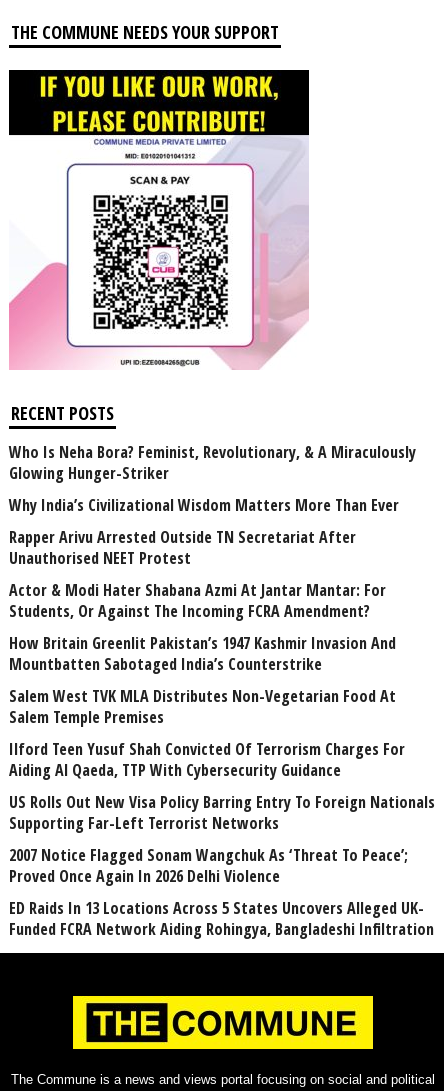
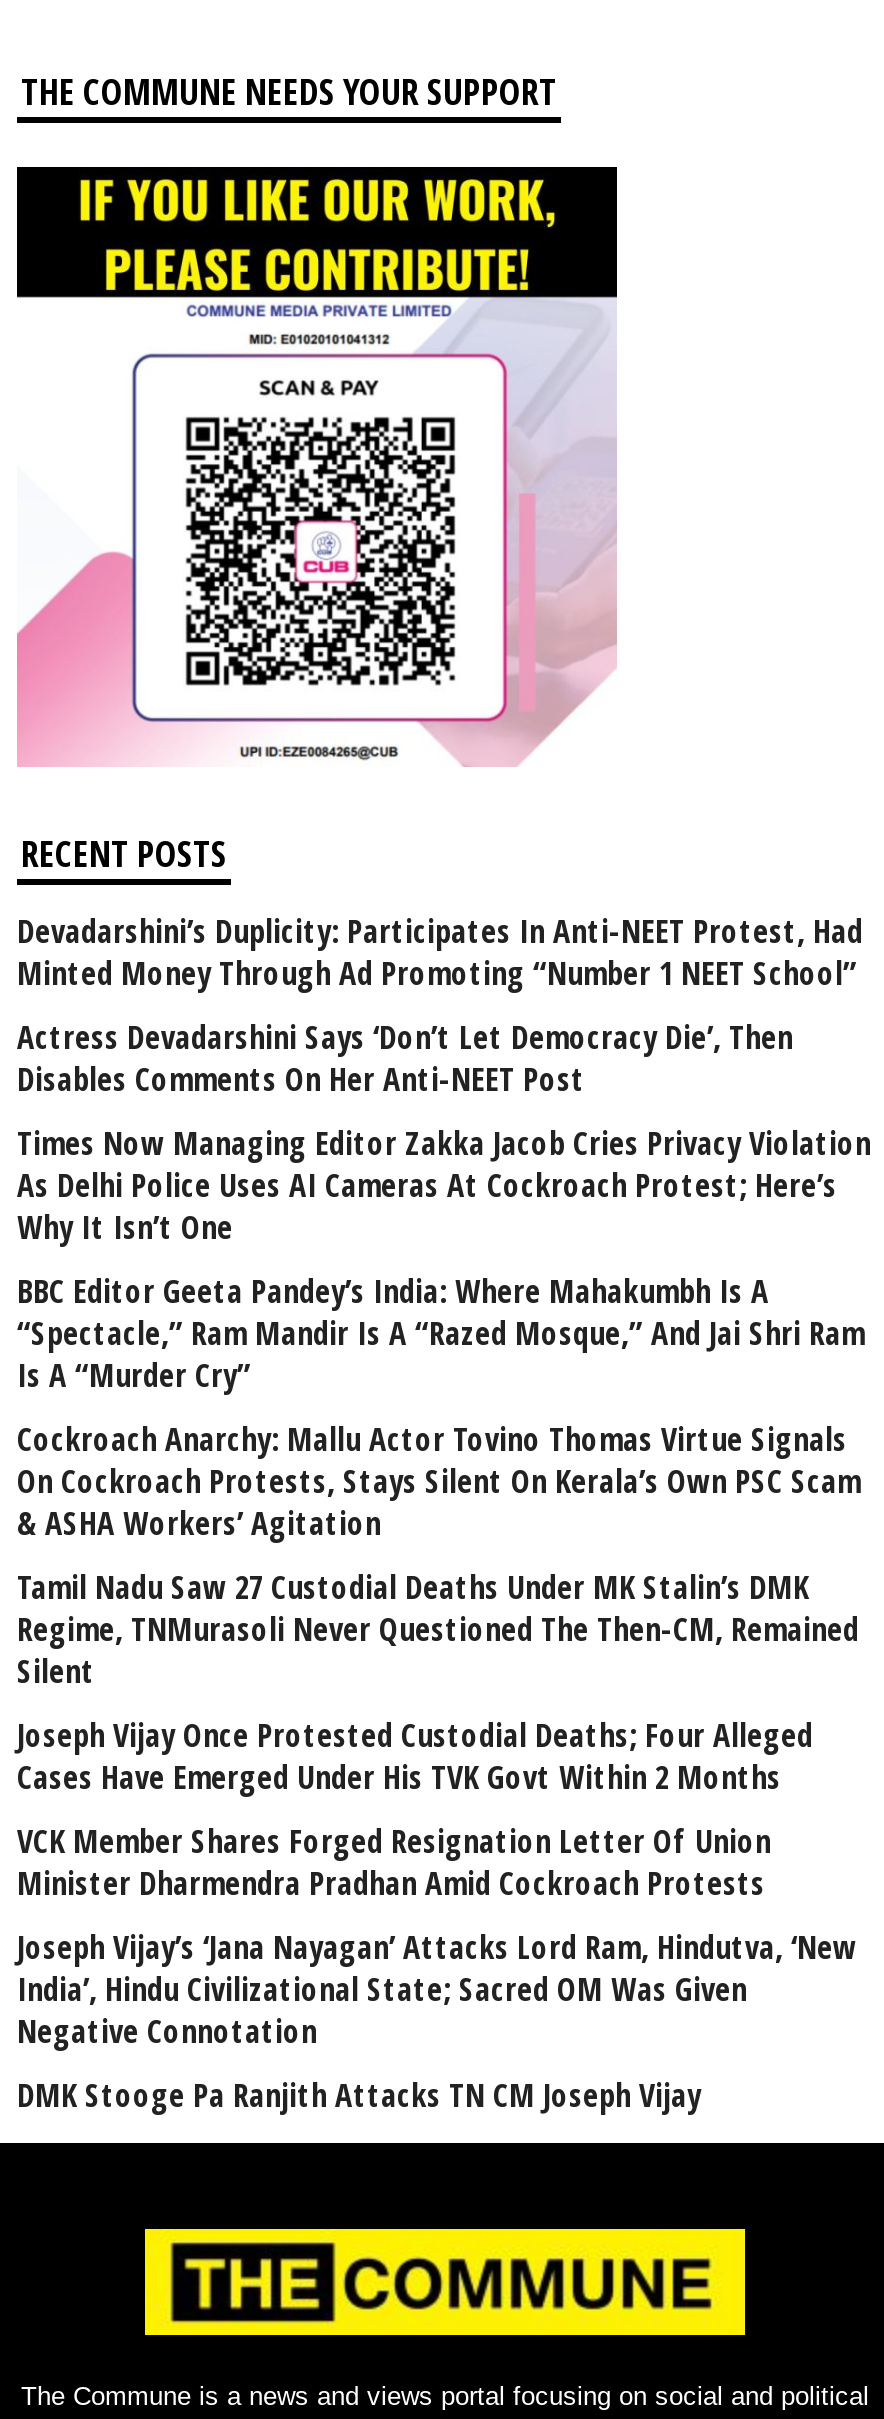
- Who Is Neha Bora? Feminist, Revolutionary, & A Miraculously
- Glowing Hunger-Striker
+ Devadarshini’s Duplicity: Participates In Anti-NEET Protest, Had
+ Minted Money Through Ad Promoting “Number 1 NEET School”

- Why India’s Civilizational Wisdom Matters More Than Ever
+ Actress Devadarshini Says ‘Don’t Let Democracy Die’, Then
+ Disables Comments On Her Anti-NEET Post

- Rapper Arivu Arrested Outside TN Secretariat After
- Unauthorised NEET Protest
+ Times Now Managing Editor Zakka Jacob Cries Privacy Violation
+ As Delhi Police Uses AI Cameras At Cockroach Protest; Here’s
+ Why It Isn’t One

- Actor & Modi Hater Shabana Azmi At Jantar Mantar: For
- Students, Or Against The Incoming FCRA Amendment?
+ BBC Editor Geeta Pandey’s India: Where Mahakumbh Is A
+ “Spectacle,” Ram Mandir Is A “Razed Mosque,” And Jai Shri Ram
+ Is A “Murder Cry”

- How Britain Greenlit Pakistan’s 1947 Kashmir Invasion And
- Mountbatten Sabotaged India’s Counterstrike
+ Cockroach Anarchy: Mallu Actor Tovino Thomas Virtue Signals
+ On Cockroach Protests, Stays Silent On Kerala’s Own PSC Scam
+ & ASHA Workers’ Agitation

- Salem West TVK MLA Distributes Non-Vegetarian Food At
- Salem Temple Premises
+ Tamil Nadu Saw 27 Custodial Deaths Under MK Stalin’s DMK
+ Regime, TNMurasoli Never Questioned The Then-CM, Remained
+ Silent

- Ilford Teen Yusuf Shah Convicted Of Terrorism Charges For
- Aiding Al Qaeda, TTP With Cybersecurity Guidance
+ Joseph Vijay Once Protested Custodial Deaths; Four Alleged
+ Cases Have Emerged Under His TVK Govt Within 2 Months

- US Rolls Out New Visa Policy Barring Entry To Foreign Nationals
- Supporting Far-Left Terrorist Networks
+ VCK Member Shares Forged Resignation Letter Of Union
+ Minister Dharmendra Pradhan Amid Cockroach Protests

- 2007 Notice Flagged Sonam Wangchuk As ‘Threat To Peace’;
- Proved Once Again In 2026 Delhi Violence
+ Joseph Vijay’s ‘Jana Nayagan’ Attacks Lord Ram, Hindutva, ‘New
+ India’, Hindu Civilizational State; Sacred OM Was Given
+ Negative Connotation

- ED Raids In 13 Locations Across 5 States Uncovers Alleged UK-
- Funded FCRA Network Aiding Rohingya, Bangladeshi Infiltration
+ DMK Stooge Pa Ranjith Attacks TN CM Joseph Vijay
